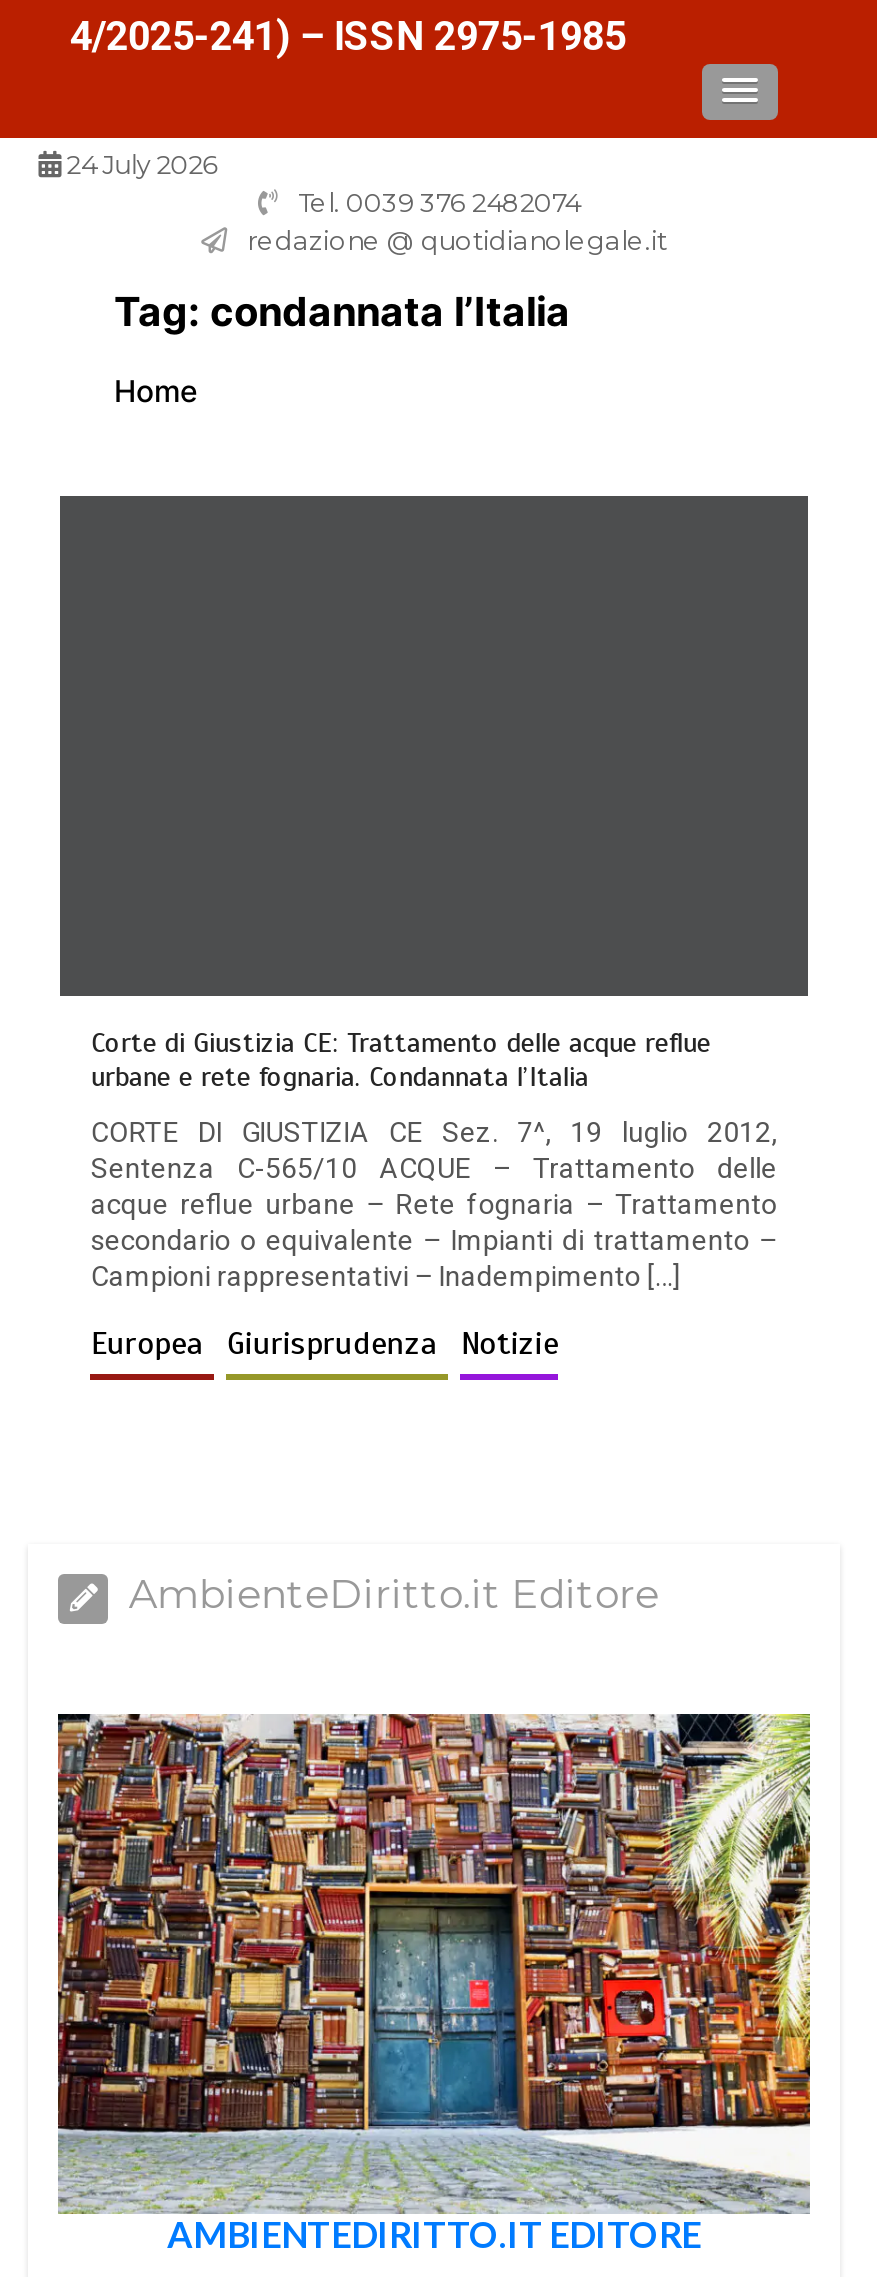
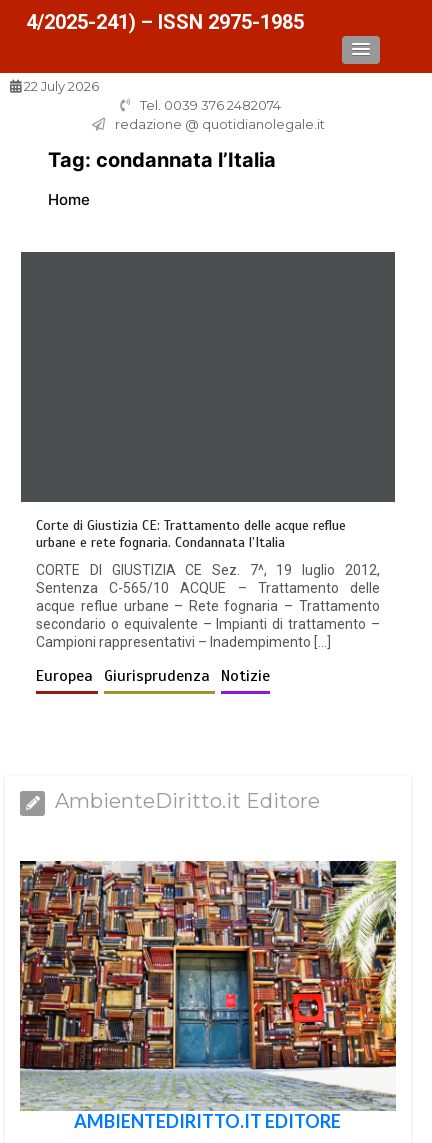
- 24 July 2026
+ 22 July 2026
